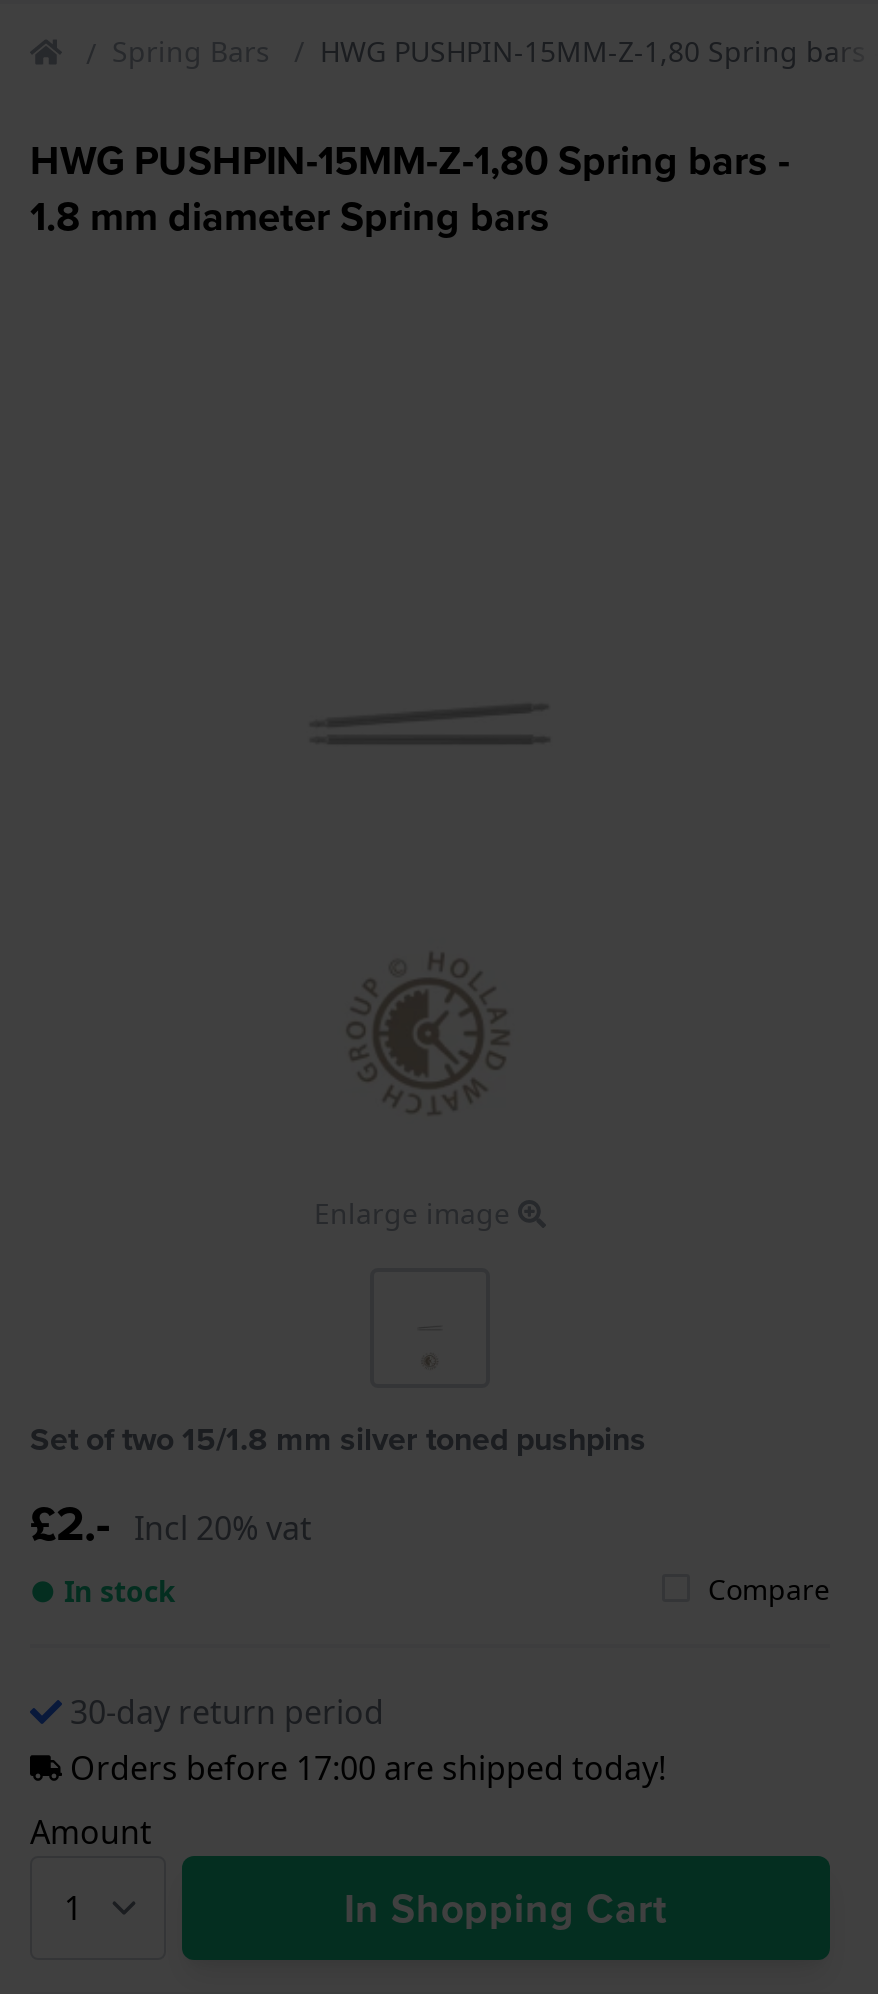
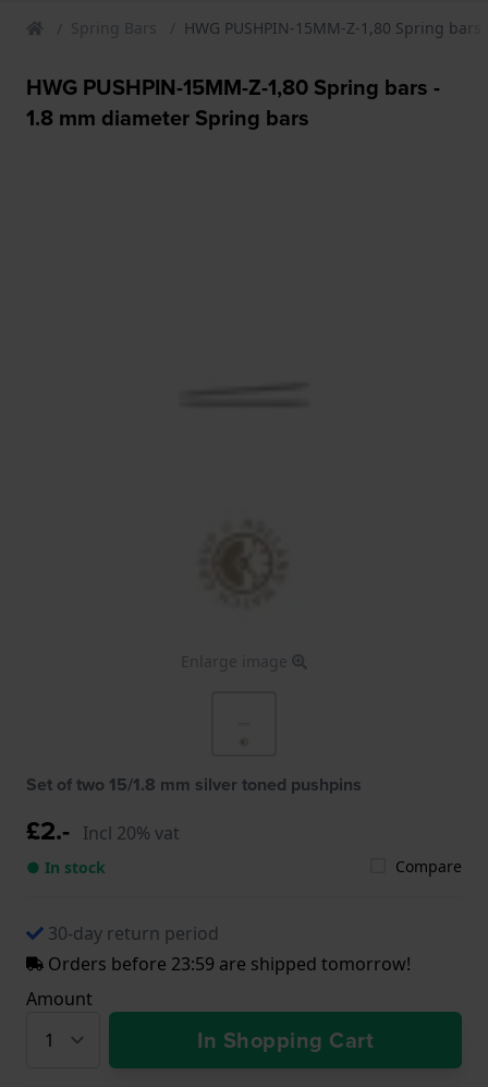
- Orders before 17:00 are shipped today!
+ Orders before 23:59 are shipped tomorrow!
